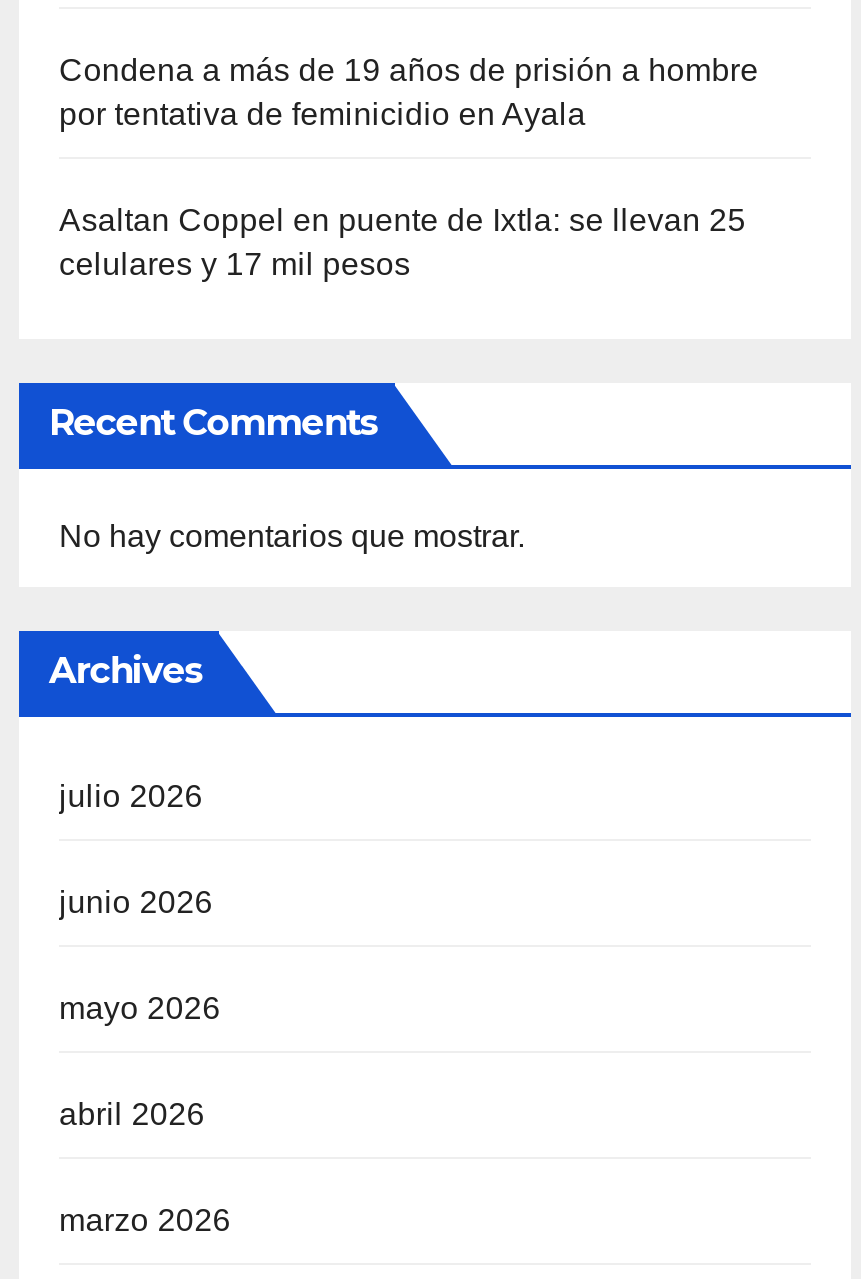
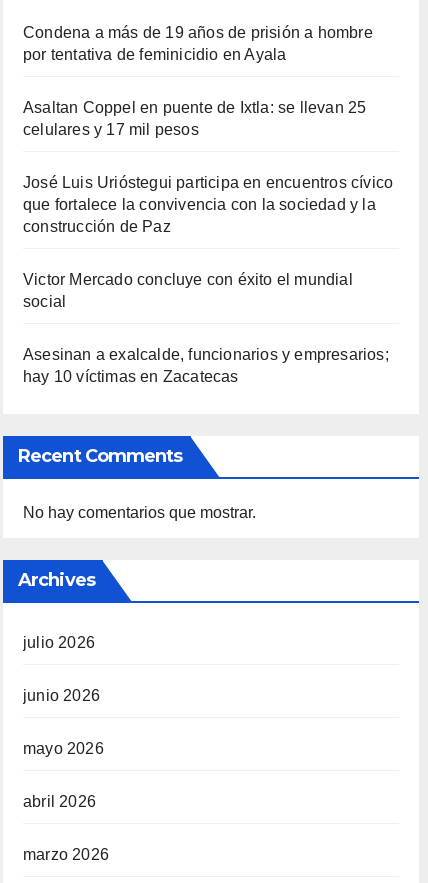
+ José Luis Urióstegui participa en encuentros cívico
+ que fortalece la convivencia con la sociedad y la
+ construcción de Paz
+ Victor Mercado concluye con éxito el mundial
+ social
+ Asesinan a exalcalde, funcionarios y empresarios;
+ hay 10 víctimas en Zacatecas
